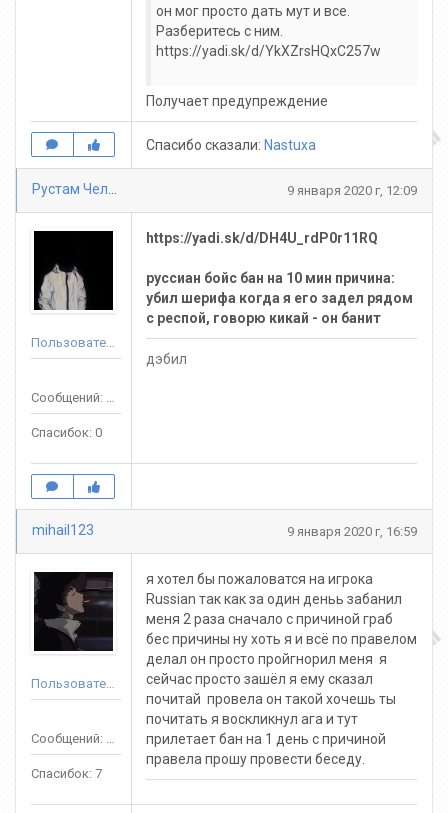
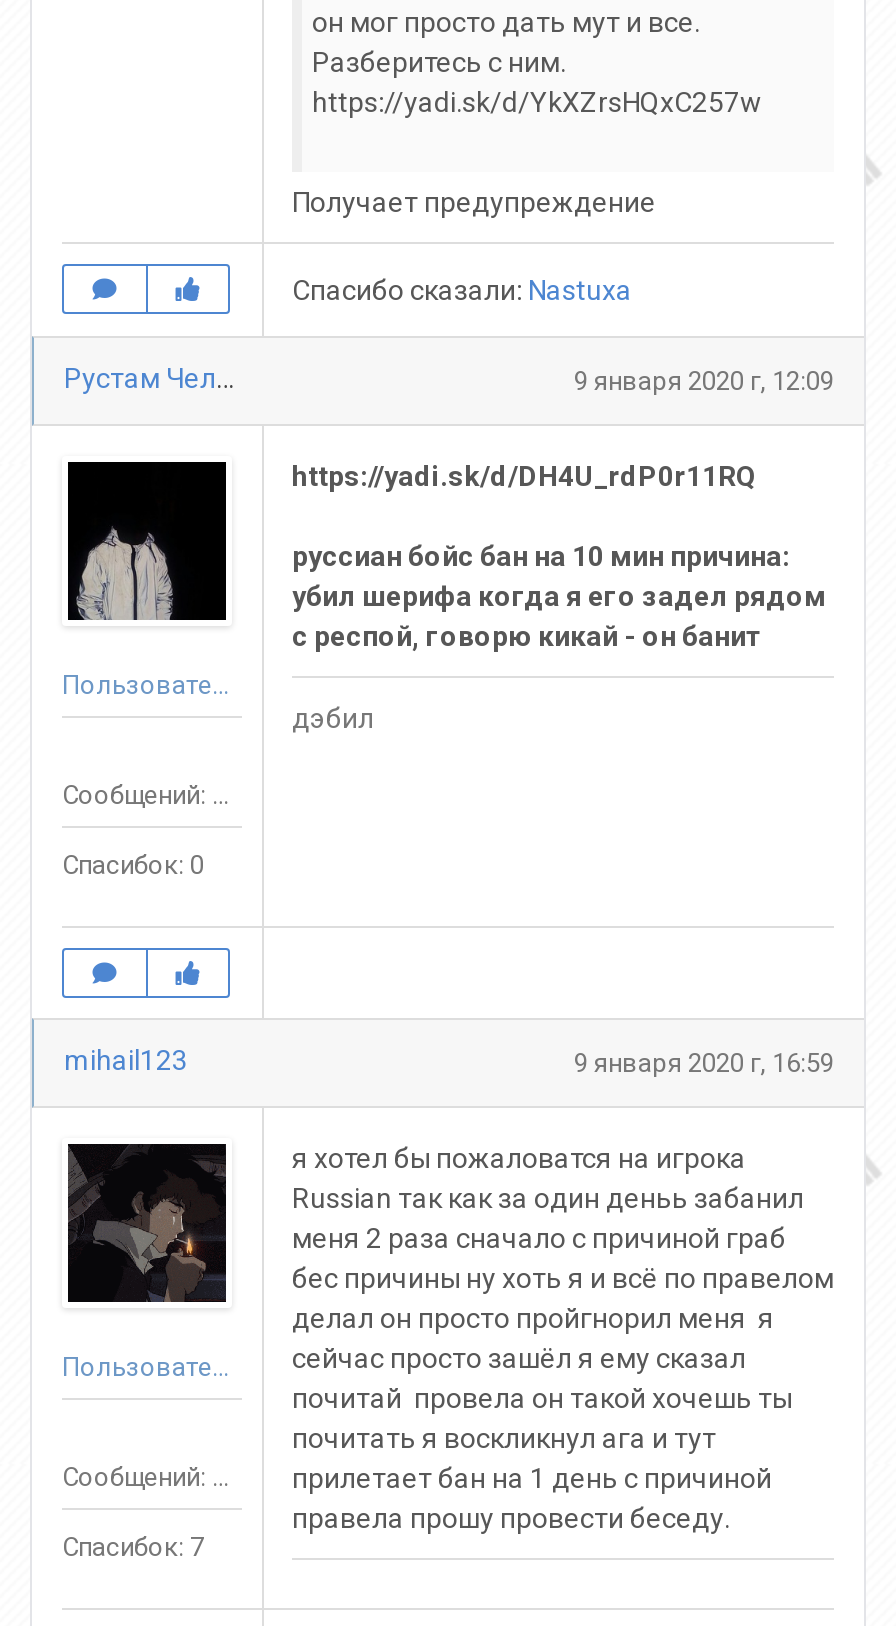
- [image]
+ [image]
